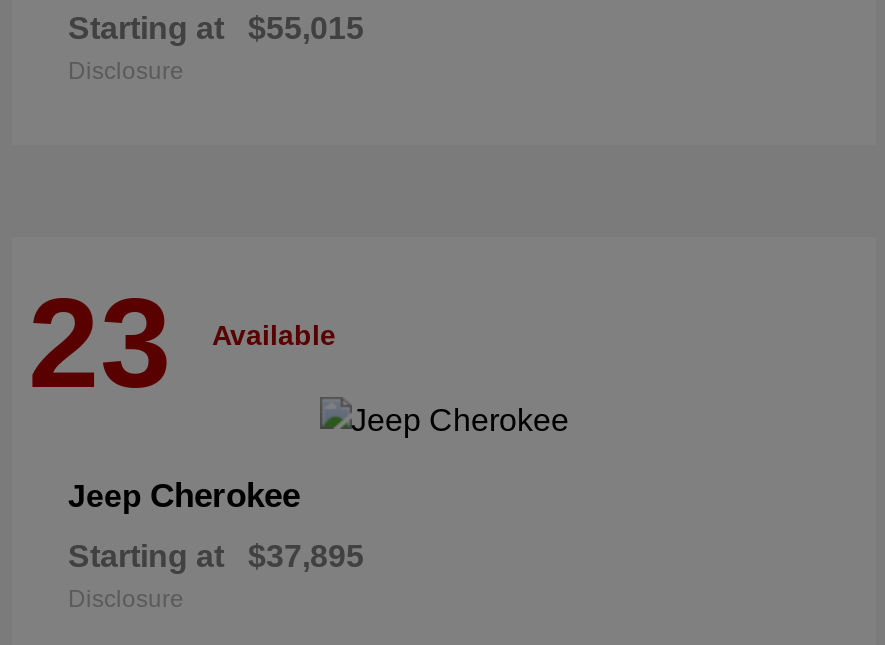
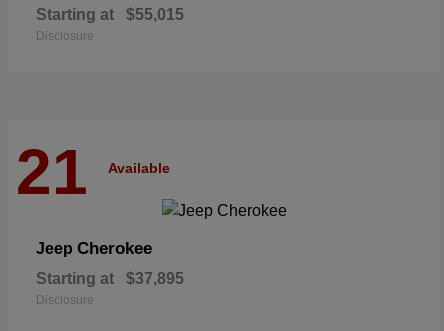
- 23 Available
+ 21 Available
